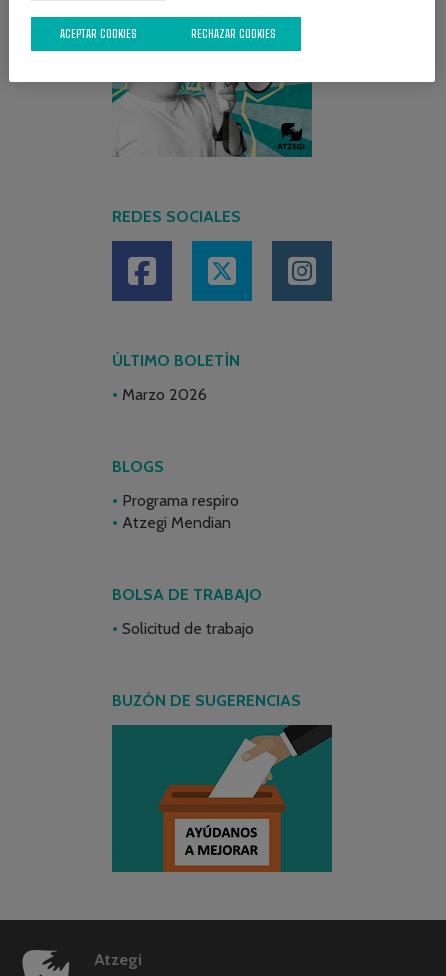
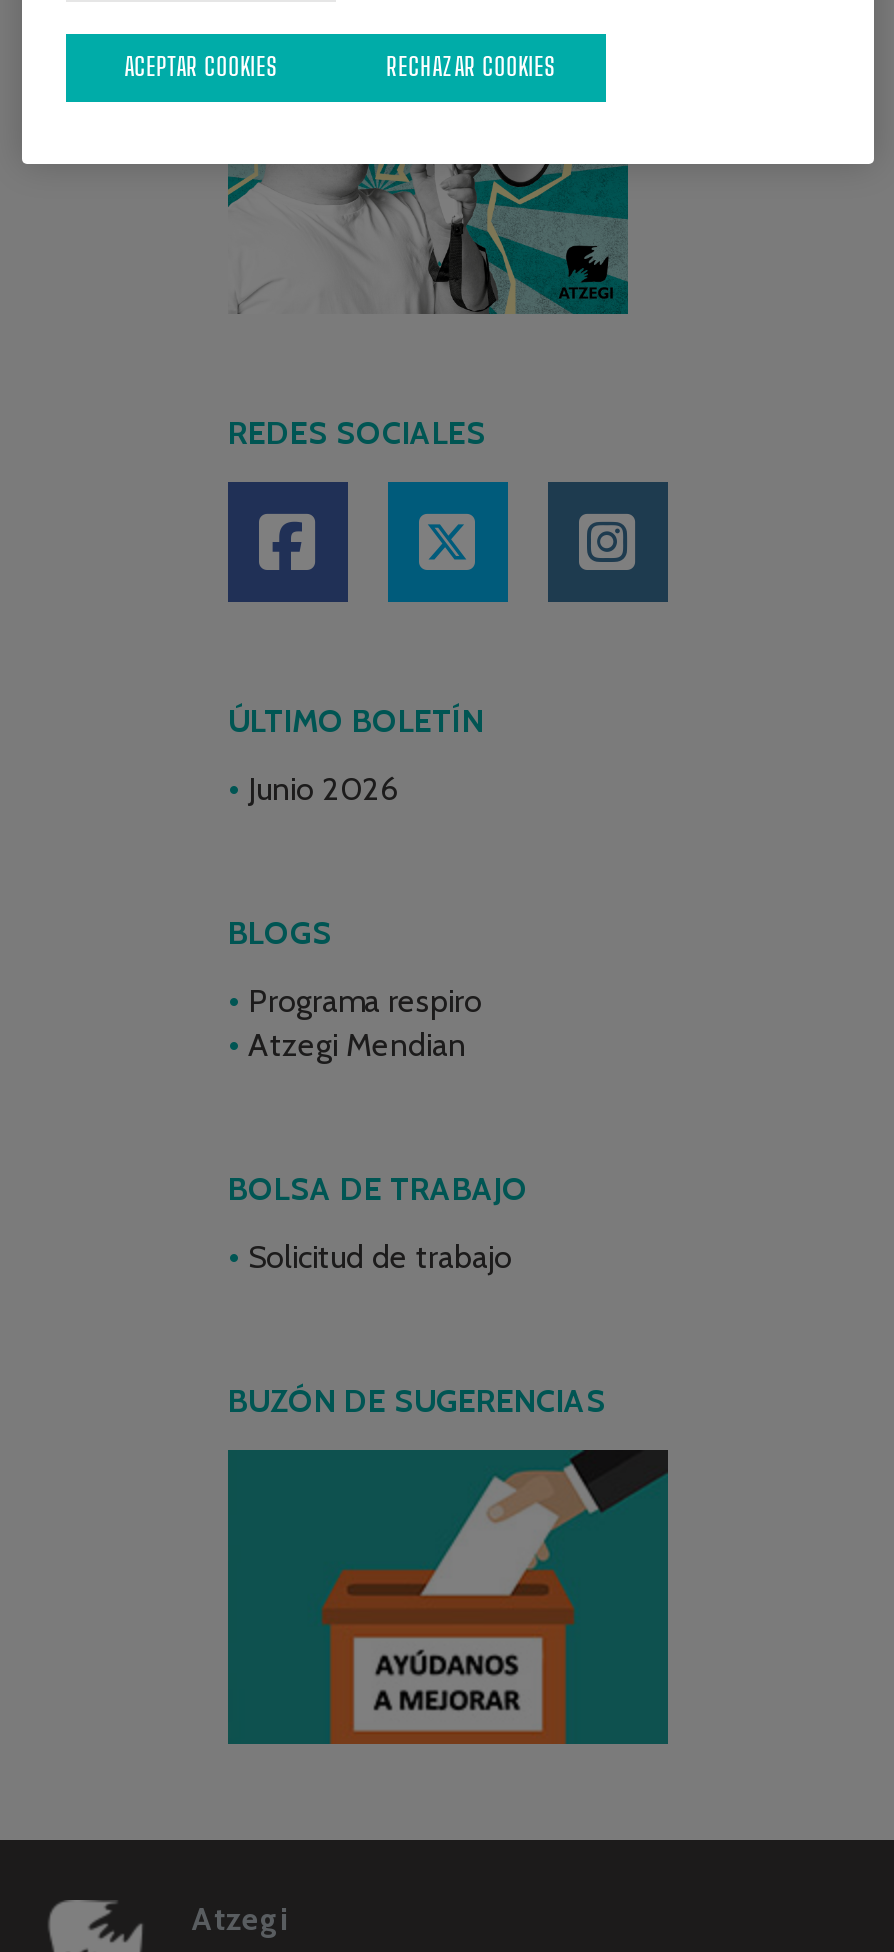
- Marzo 2026
+ Junio 2026
